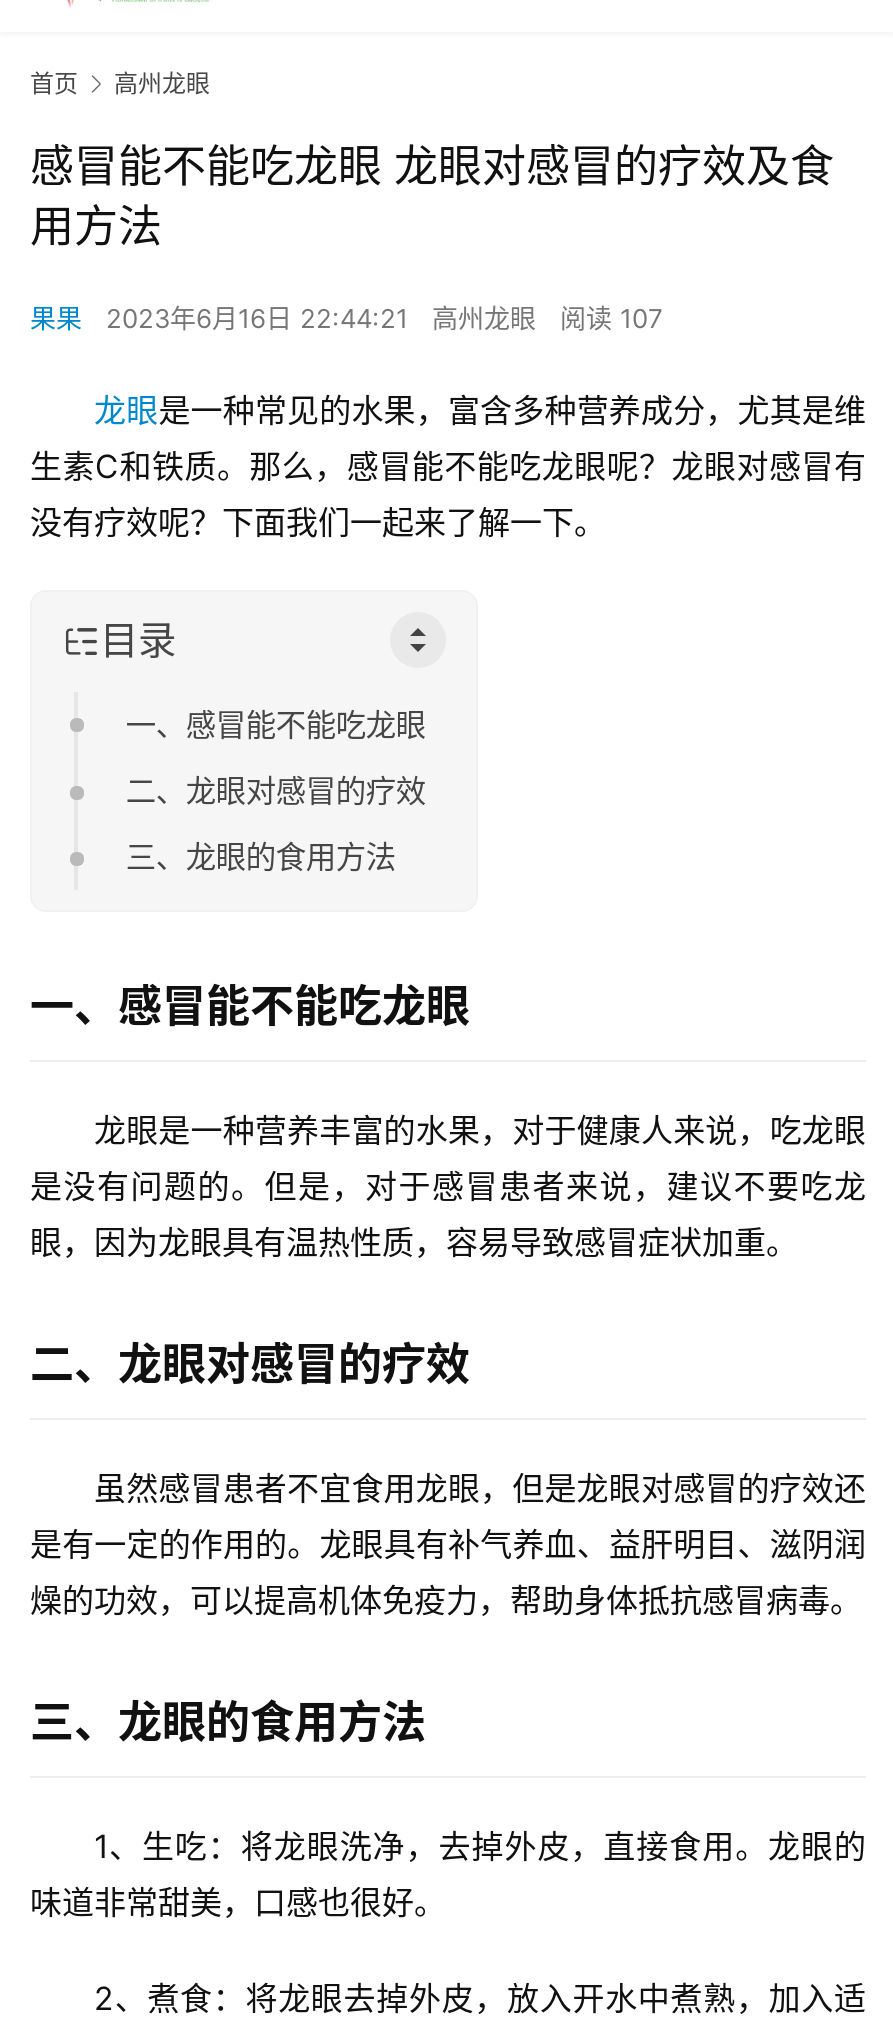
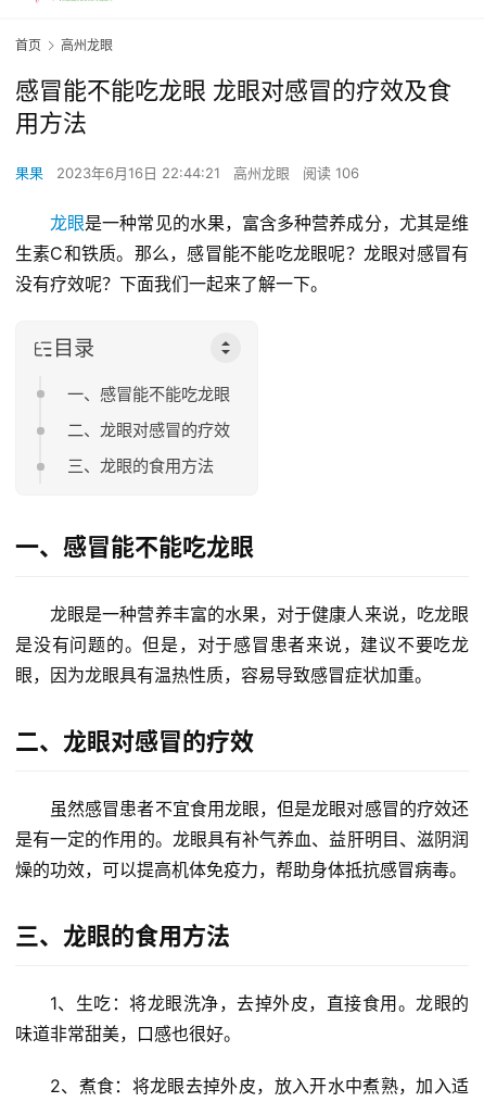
- 果果 2023年6月16日 22:44:21 高州龙眼 阅读 107
+ 果果 2023年6月16日 22:44:21 高州龙眼 阅读 106
